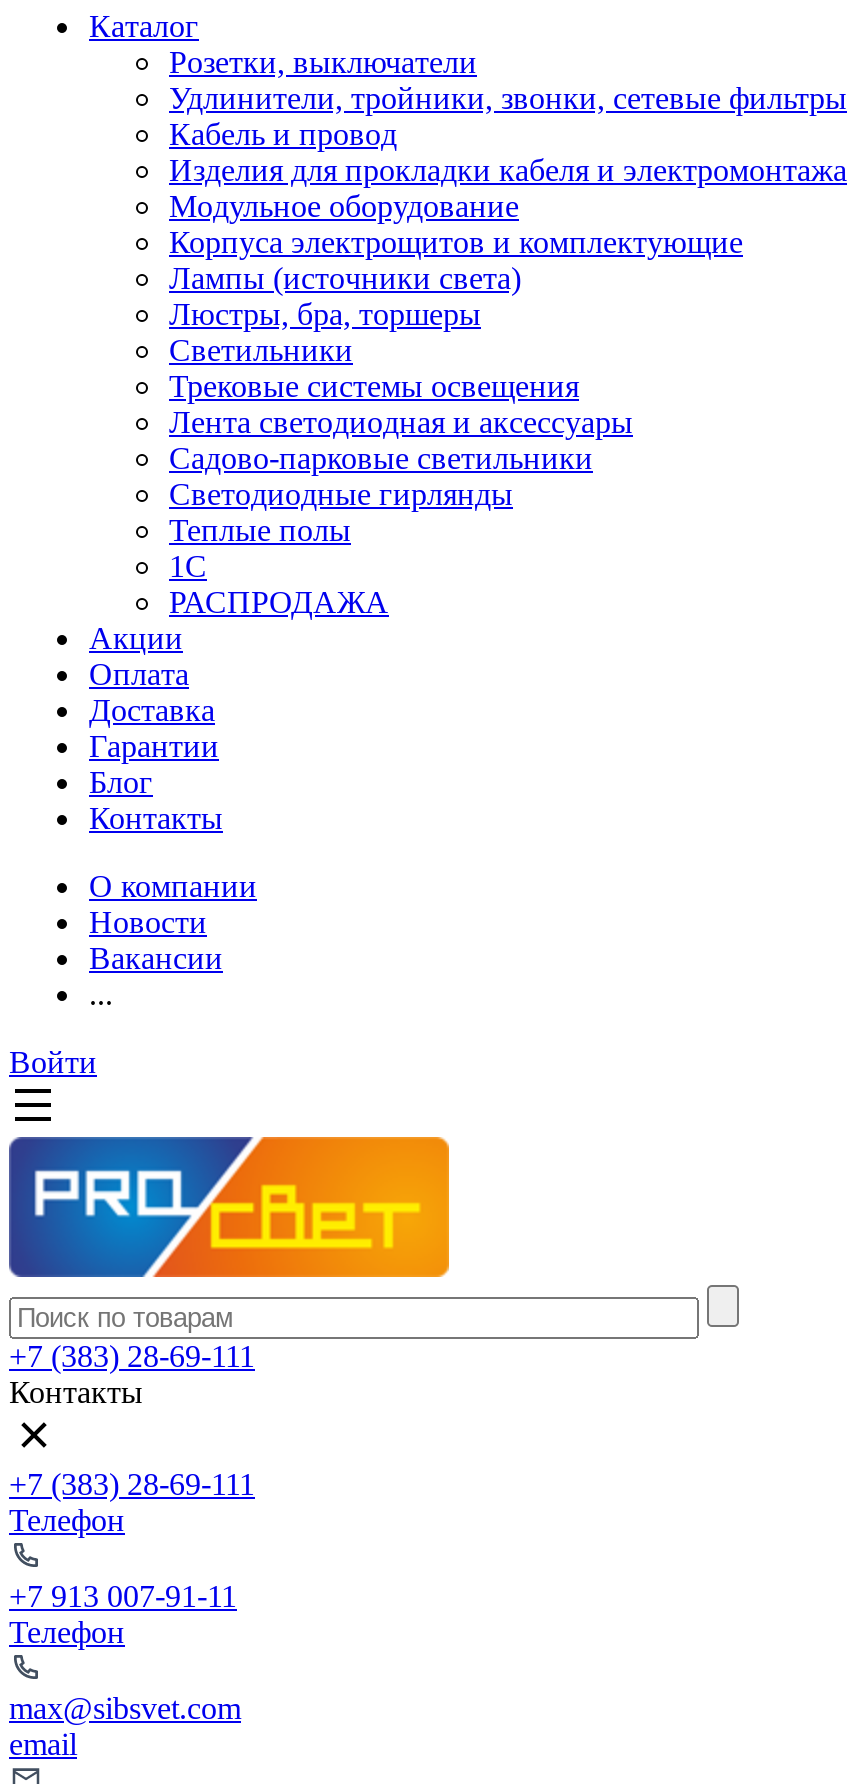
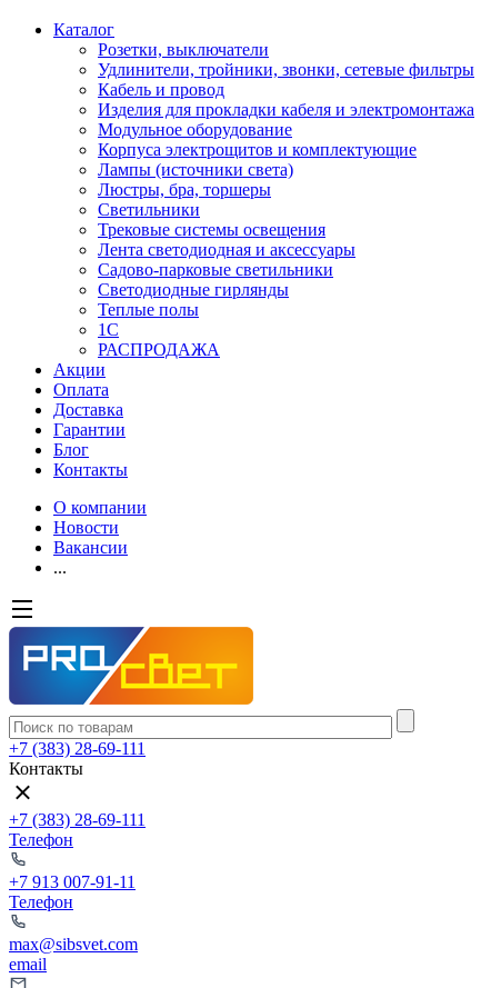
- Войти
